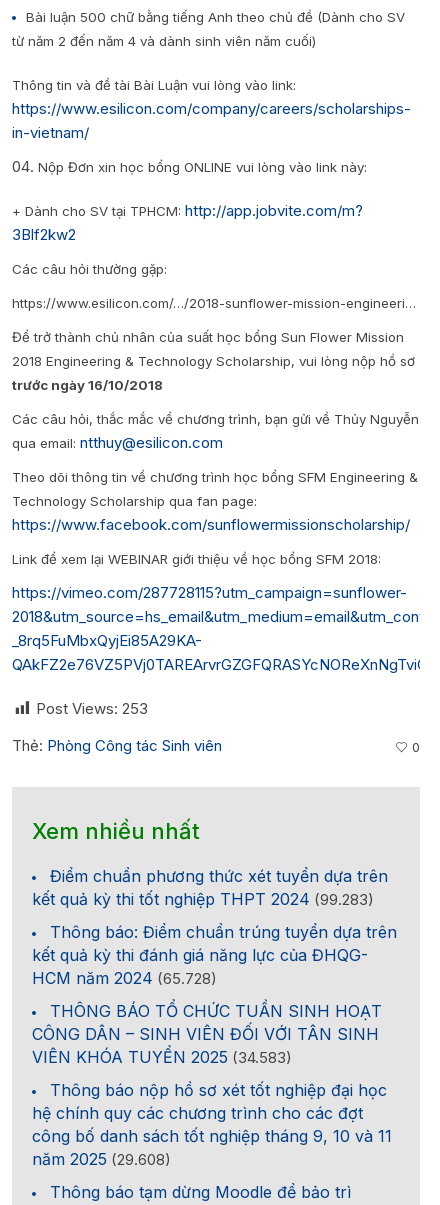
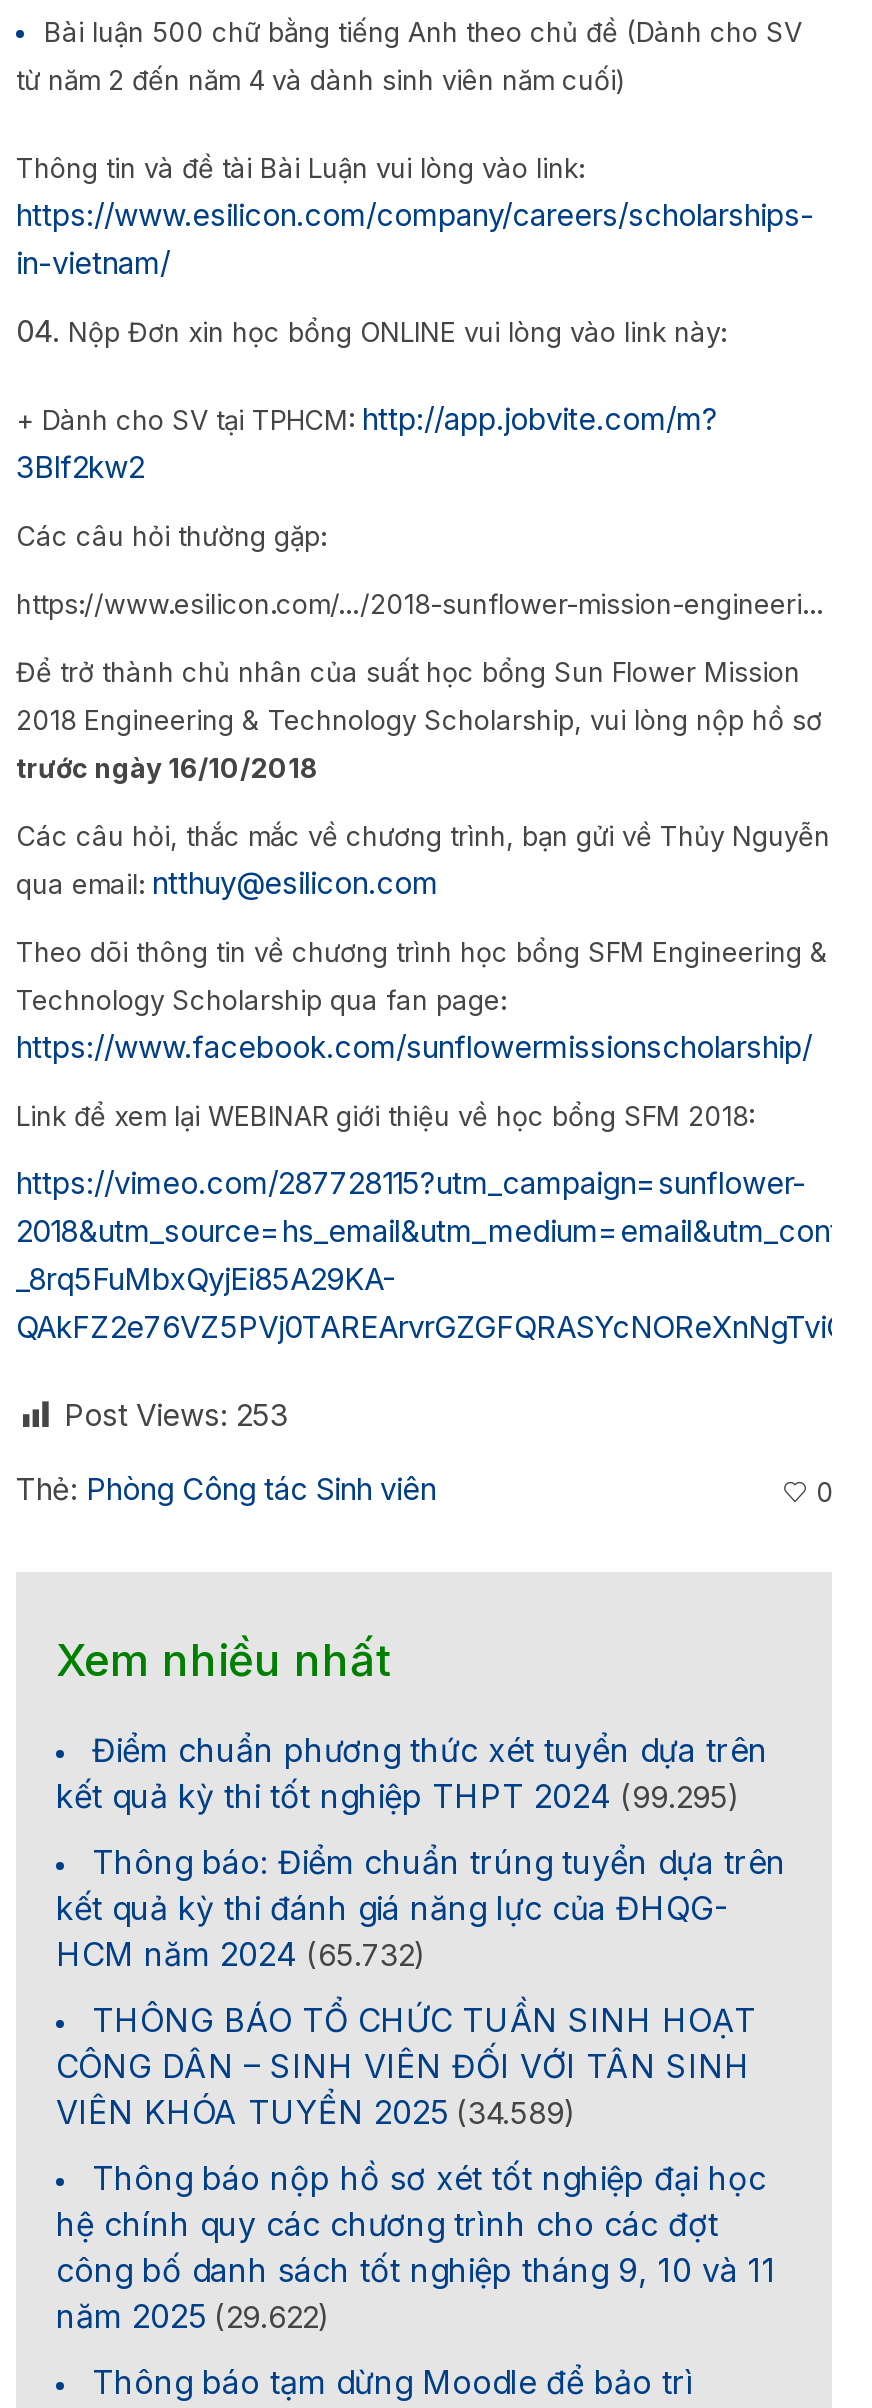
- kết quả kỳ thi tốt nghiệp THPT 2024 (99.283)
+ kết quả kỳ thi tốt nghiệp THPT 2024 (99.295)

- HCM năm 2024 (65.728)
+ HCM năm 2024 (65.732)

- VIÊN KHÓA TUYỂN 2025 (34.583)
+ VIÊN KHÓA TUYỂN 2025 (34.589)

- năm 2025 (29.608)
+ năm 2025 (29.622)
